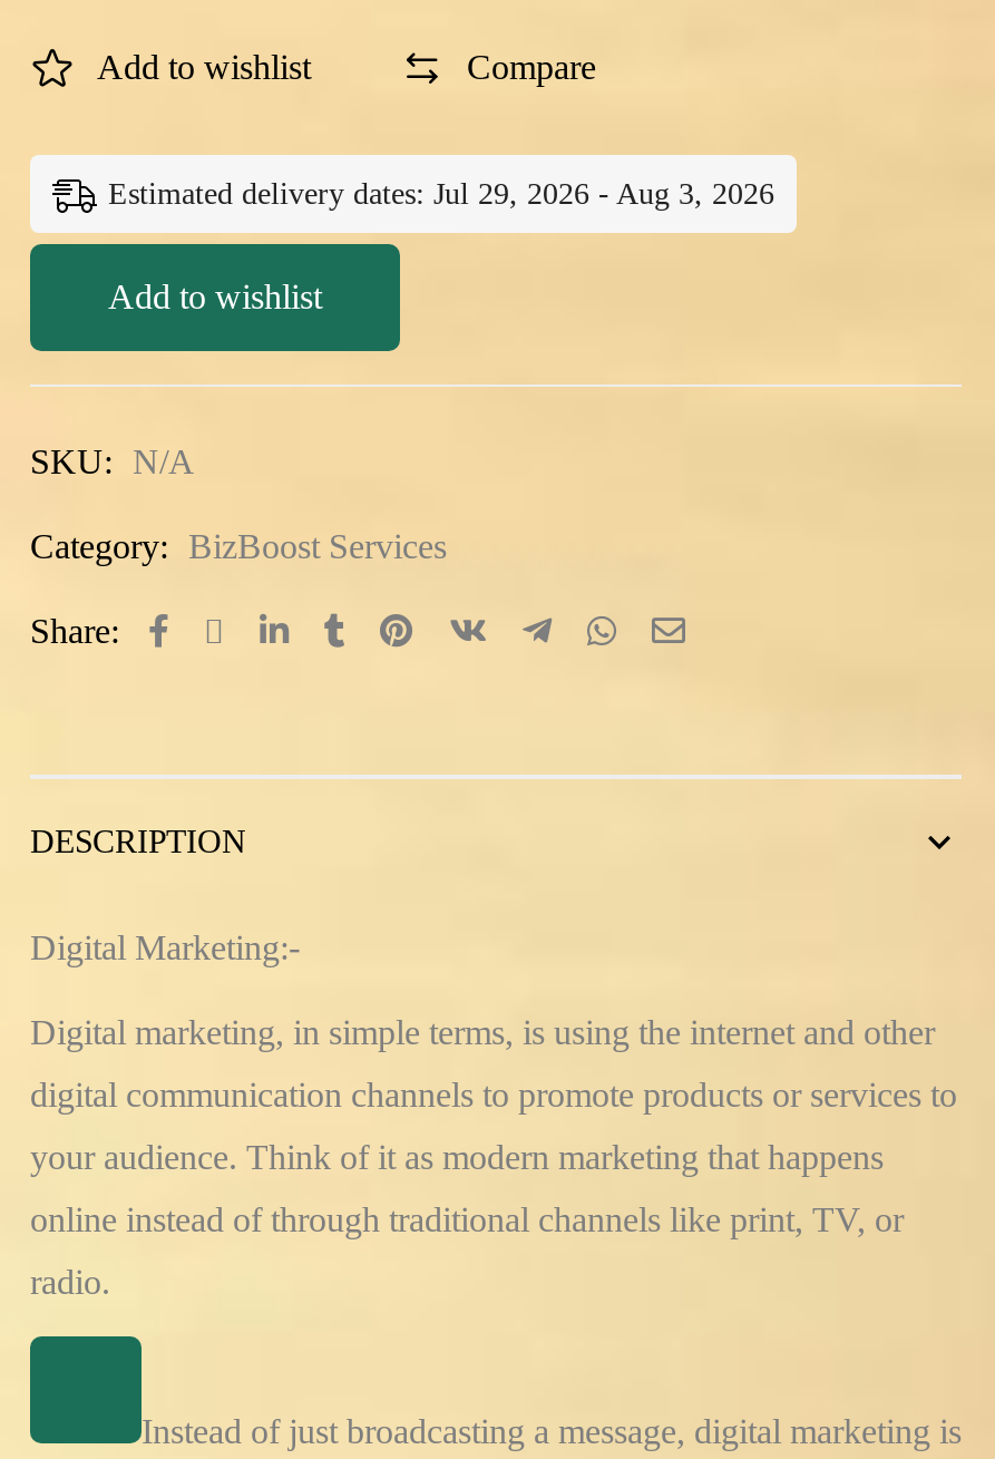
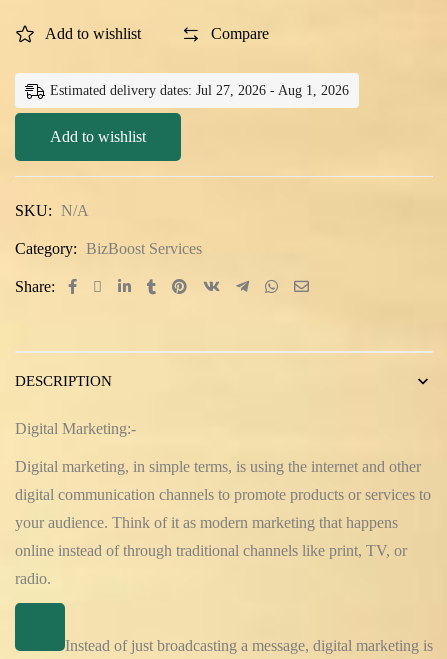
- Estimated delivery dates: Jul 29, 2026 - Aug 3, 2026
+ Estimated delivery dates: Jul 27, 2026 - Aug 1, 2026
